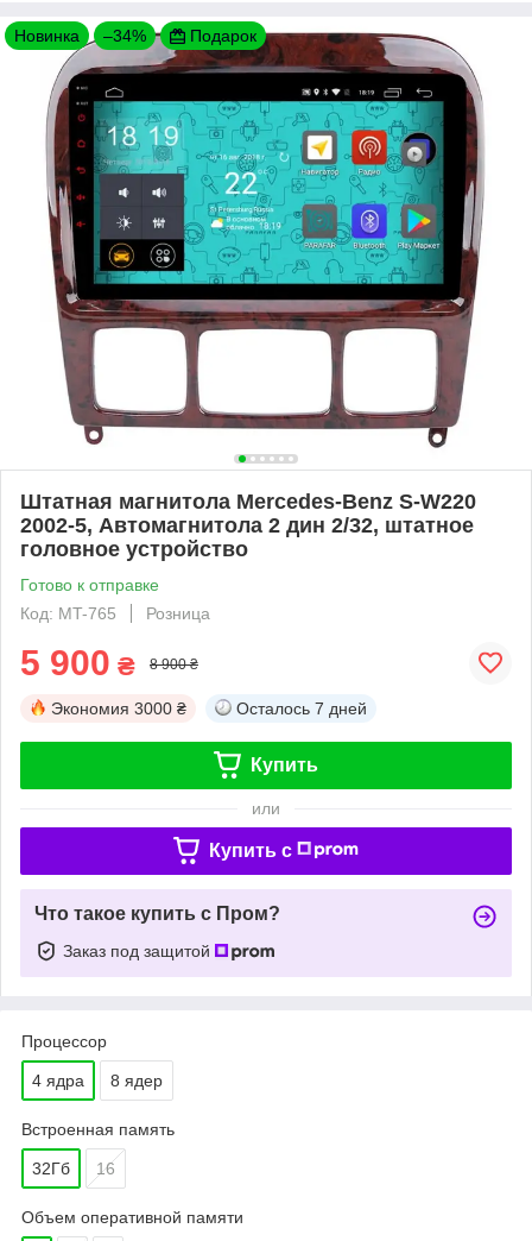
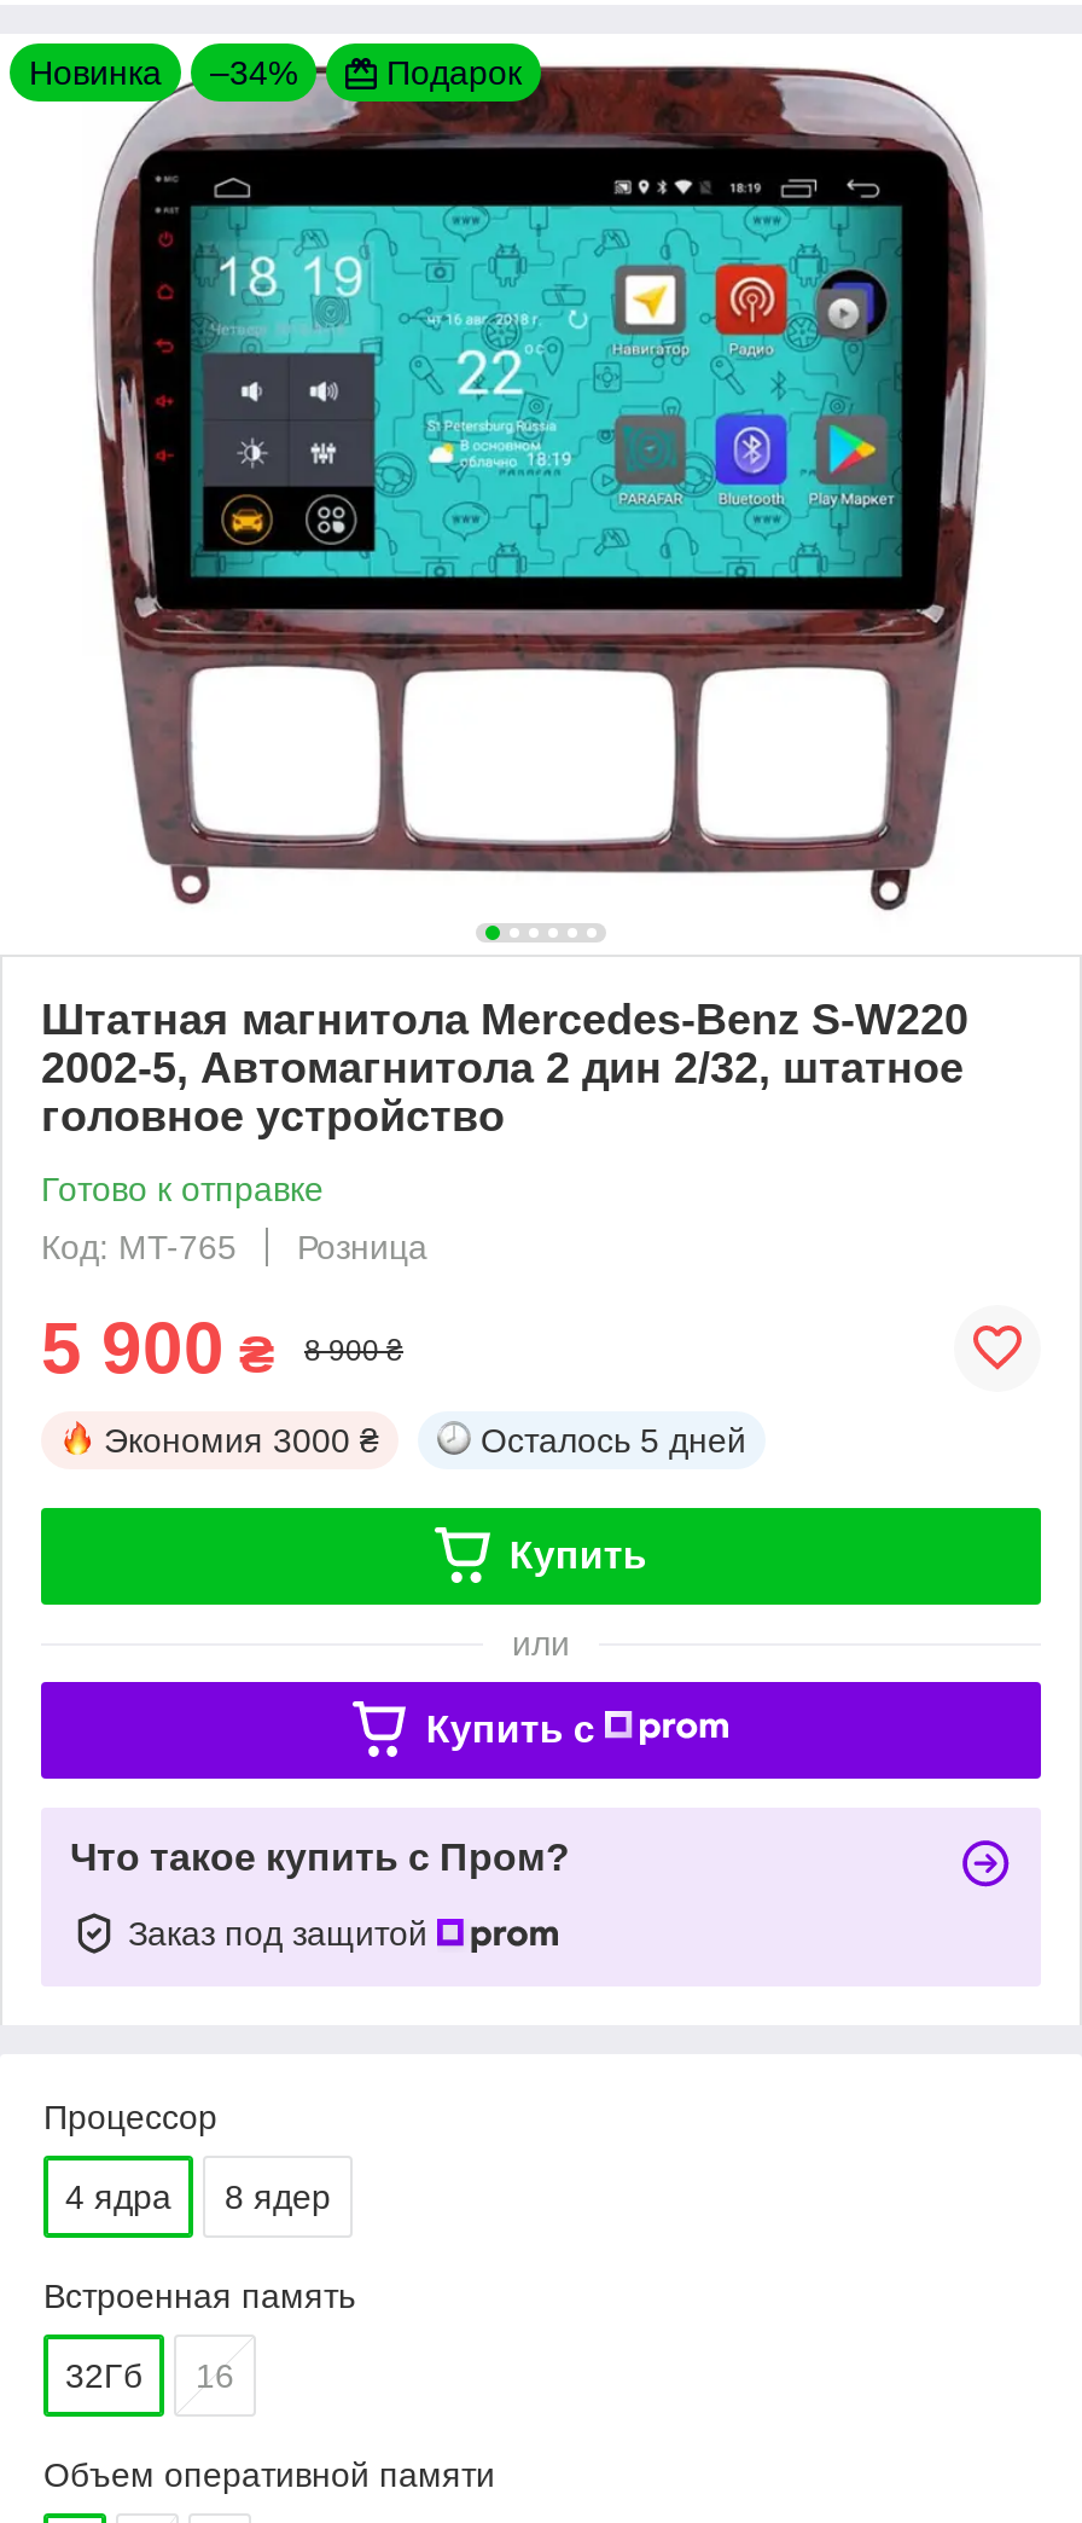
- Осталось 7 дней
+ Осталось 5 дней
